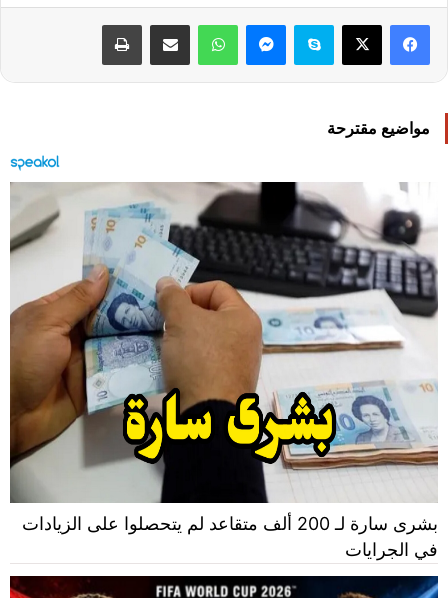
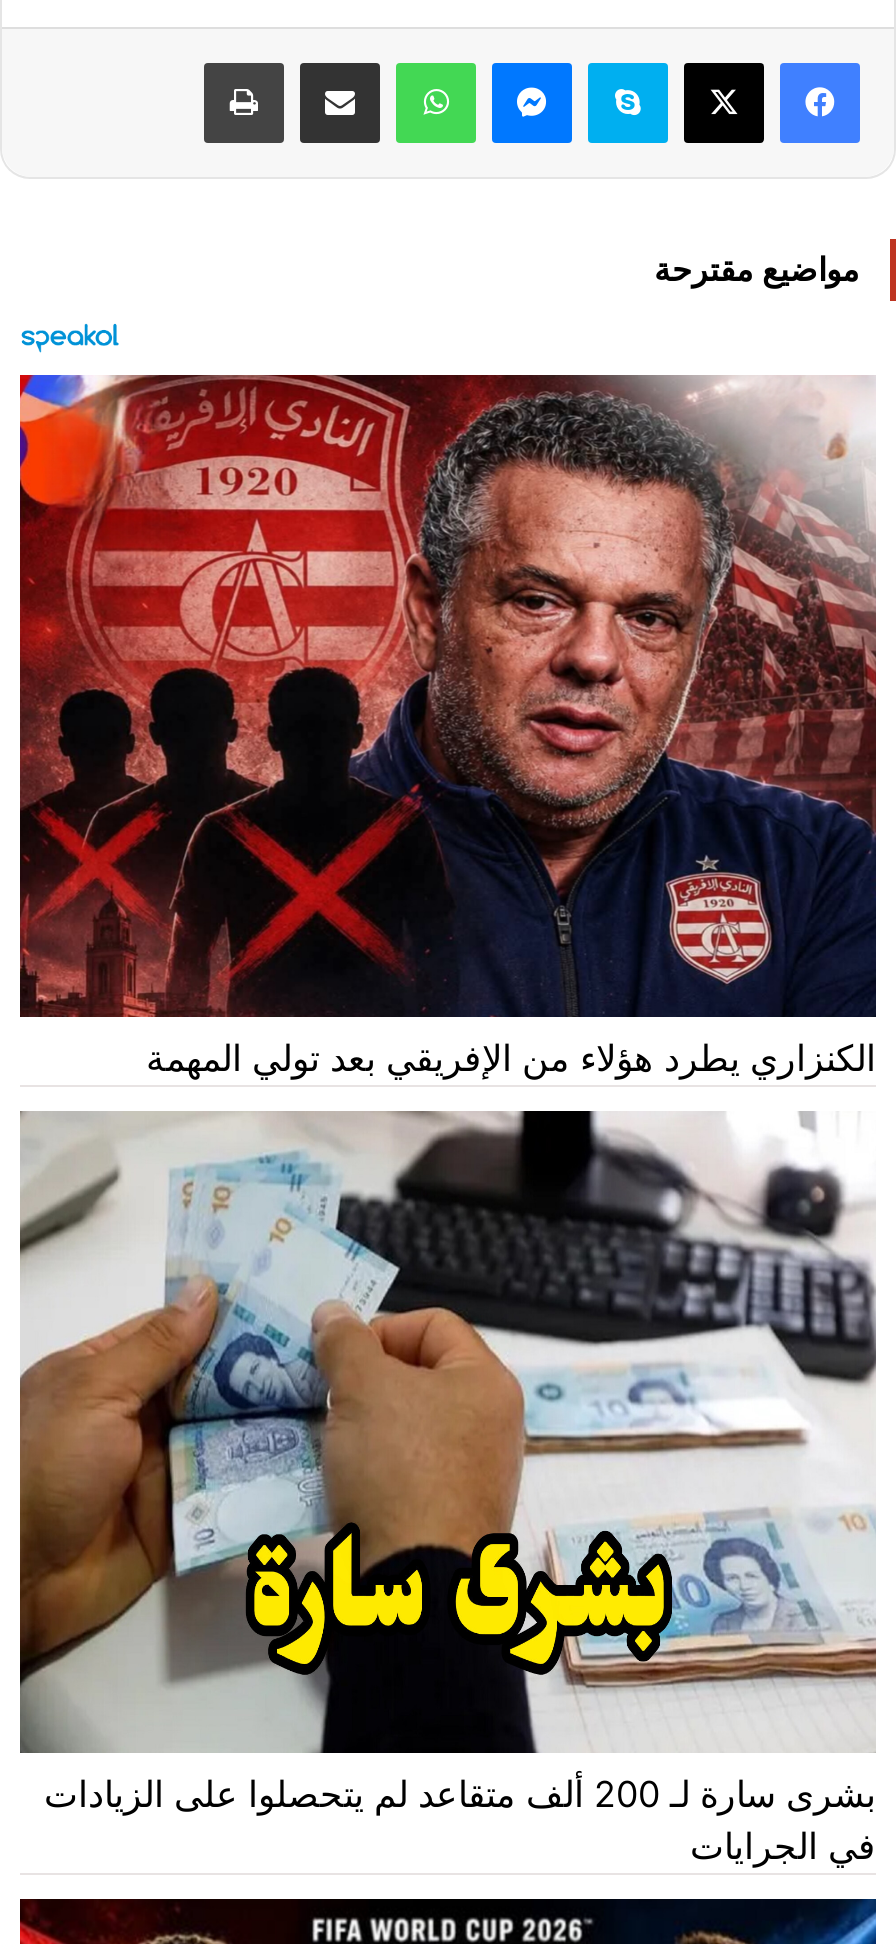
+ [image]
+ الكنزاري يطرد هؤلاء من الإفريقي بعد تولي المهمة
